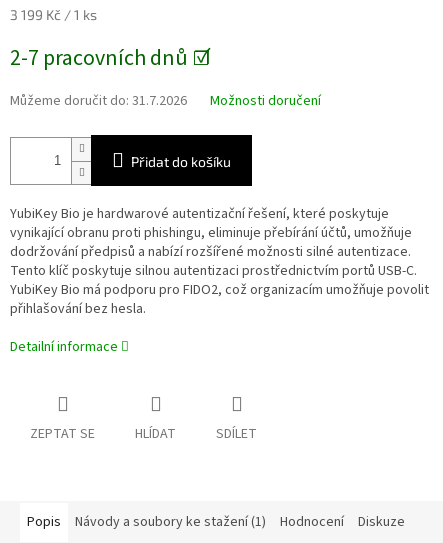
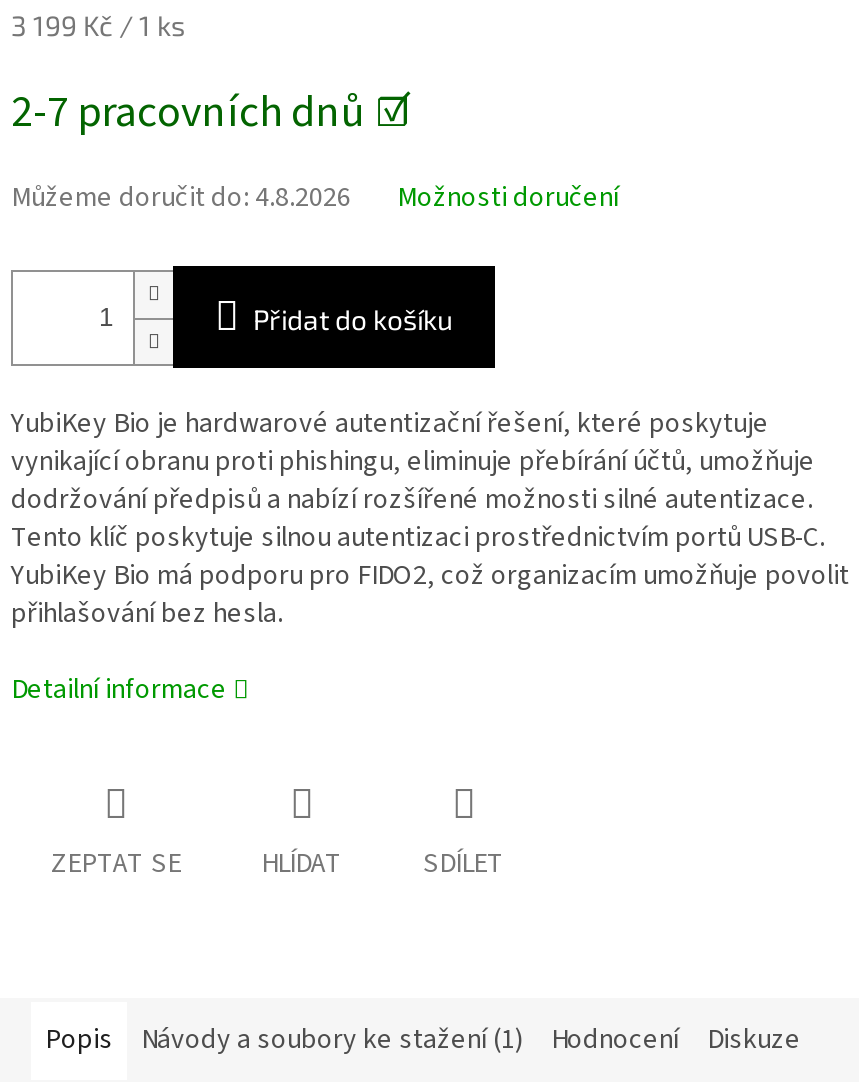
- Můžeme doručit do: 31.7.2026
+ Můžeme doručit do: 4.8.2026
